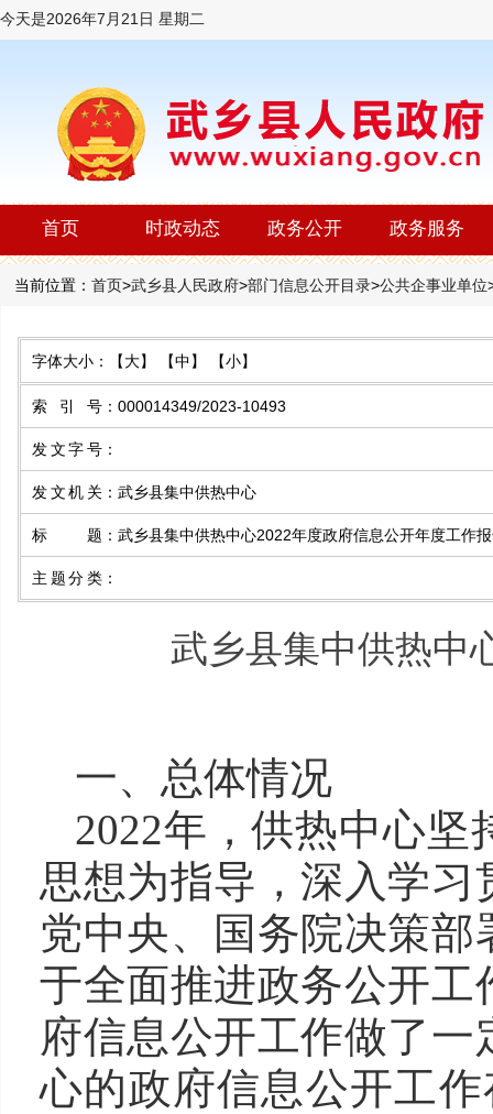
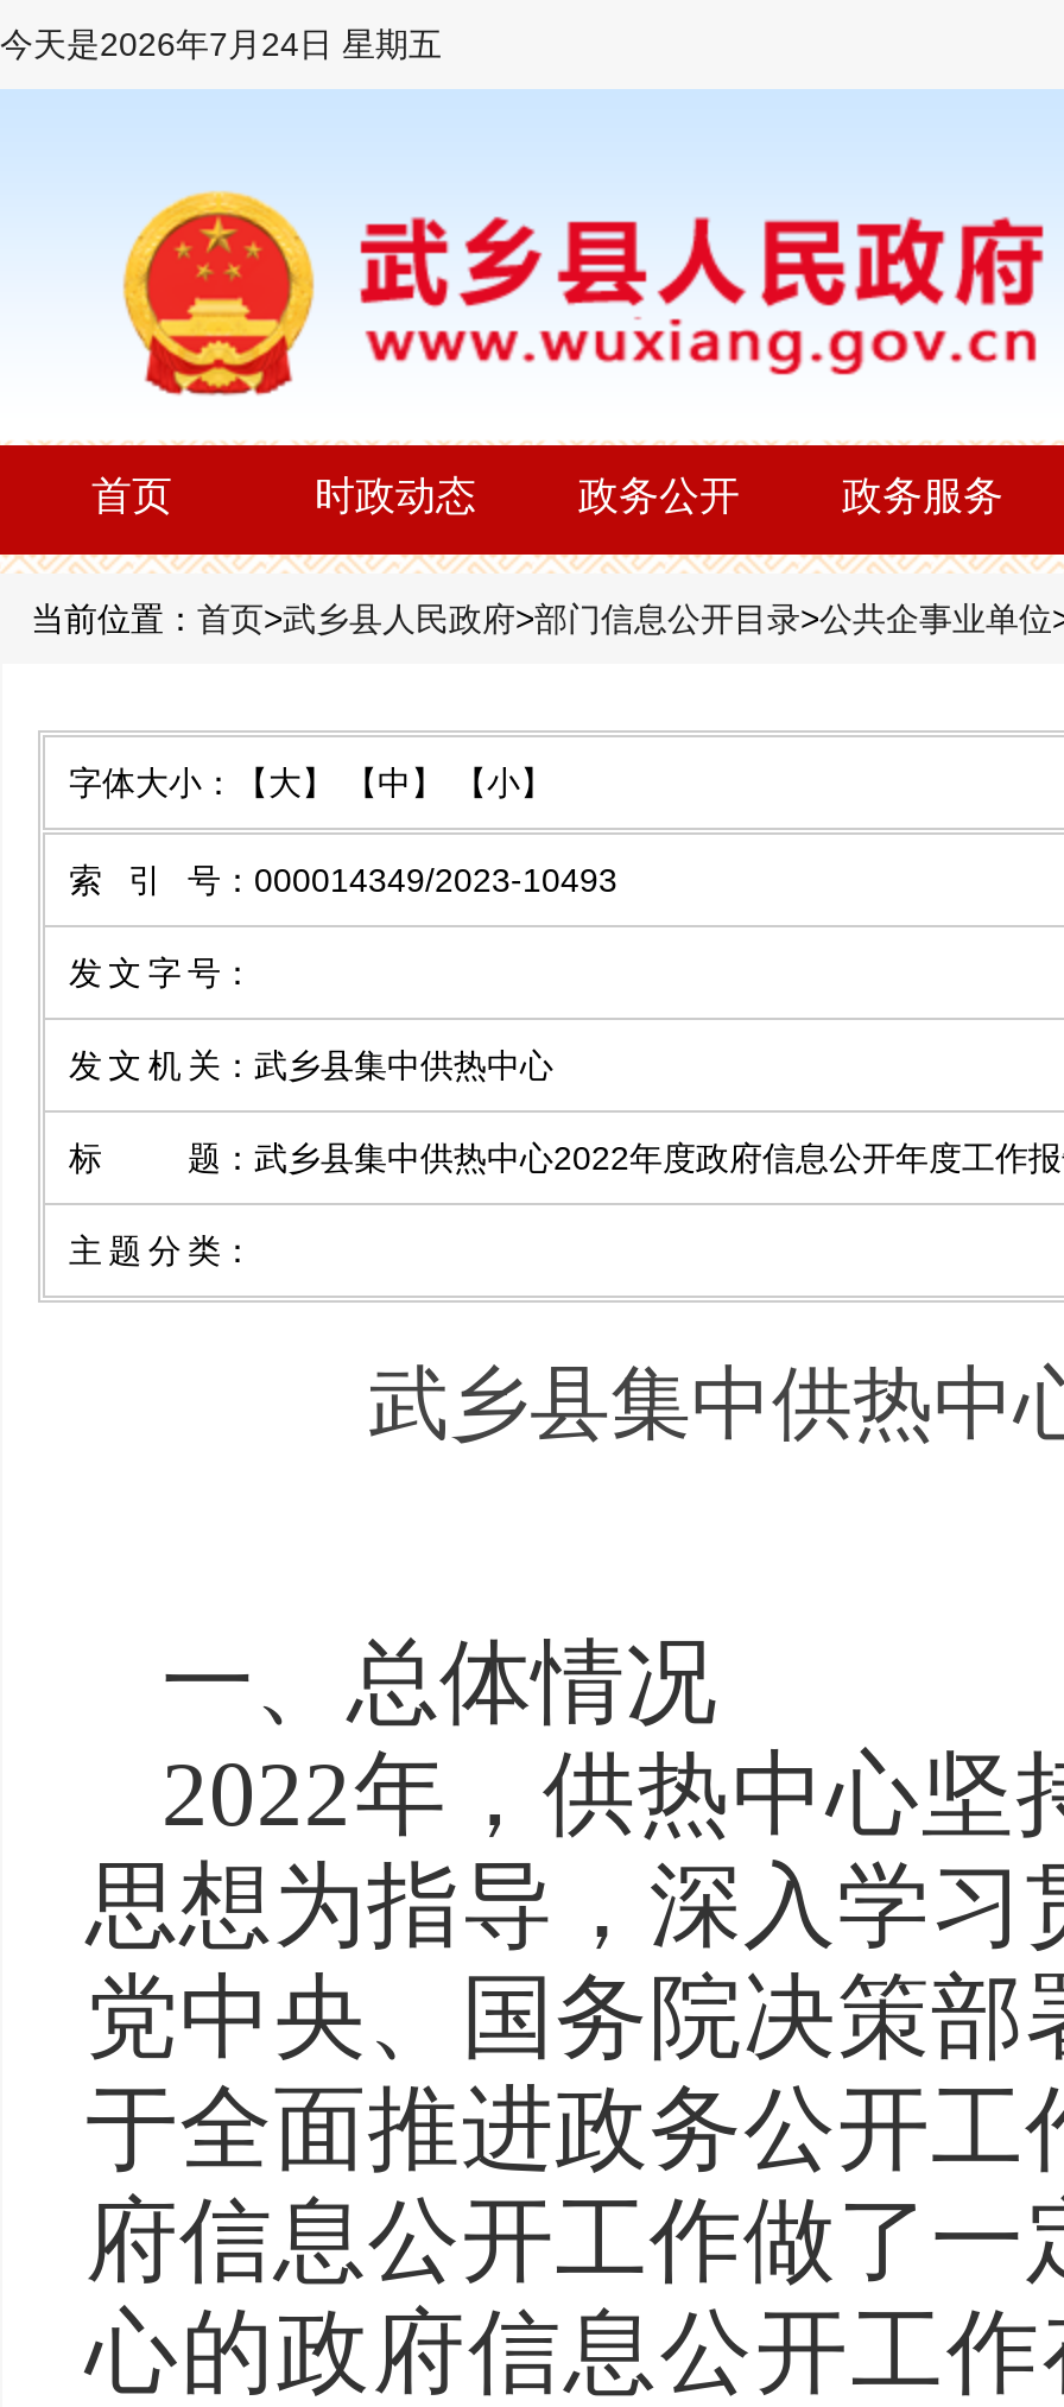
- 今天是2026年7月21日 星期二
+ 今天是2026年7月24日 星期五
